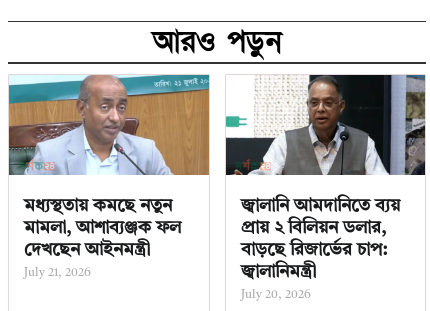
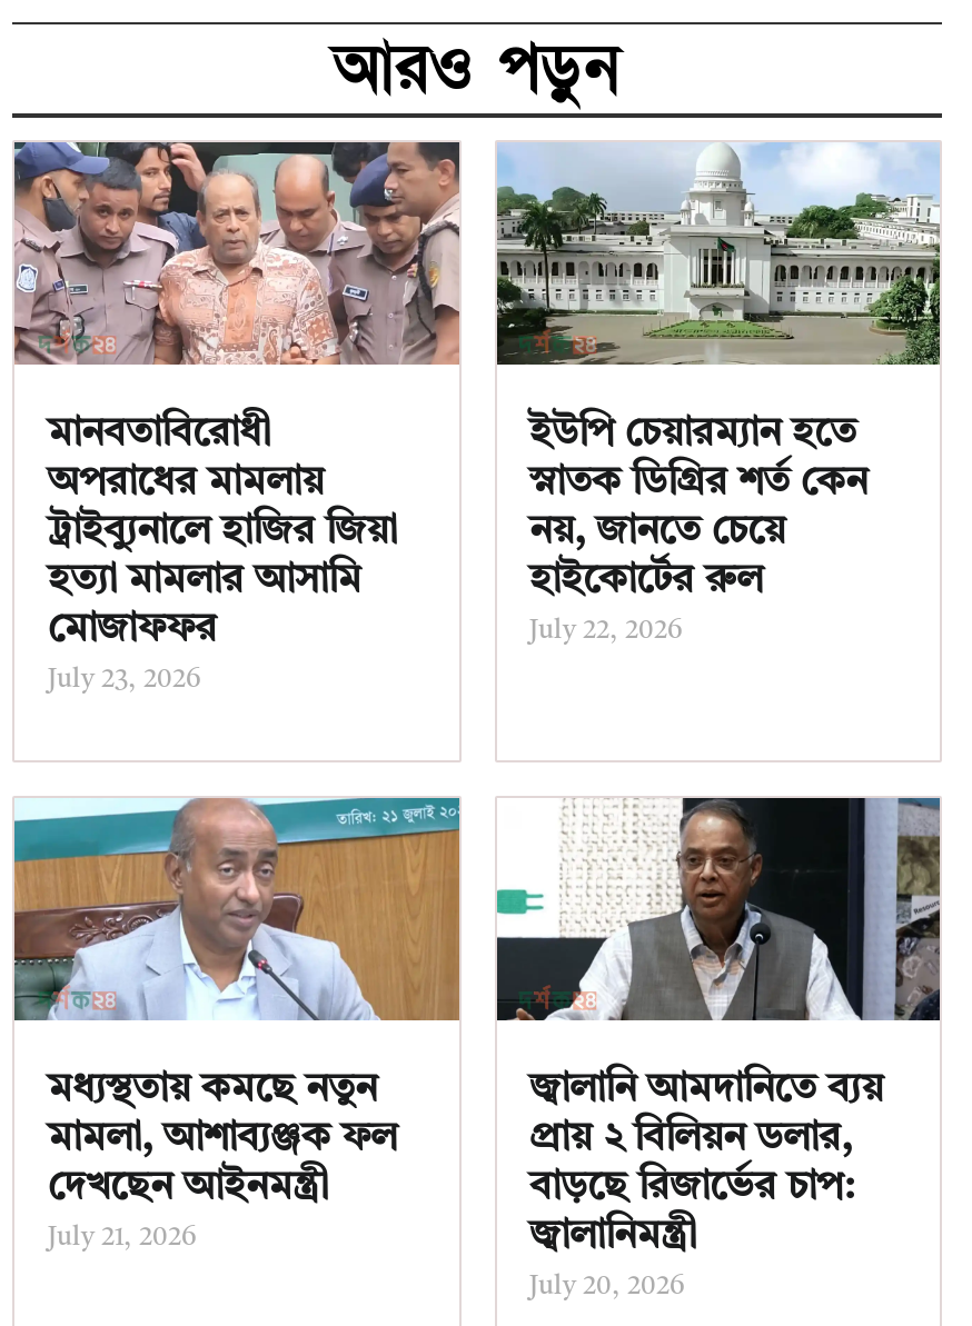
+ [image]
+ মানবতাবিরোধী
+ অপরাধের মামলায়
+ ট্রাইব্যুনালে হাজির জিয়া
+ হত্যা মামলার আসামি
+ মোজাফফর
+ July 23, 2026

+ [image]
+ ইউপি চেয়ারম্যান হতে
+ স্নাতক ডিগ্রির শর্ত কেন
+ নয়, জানতে চেয়ে
+ হাইকোর্টের রুল
+ July 22, 2026
